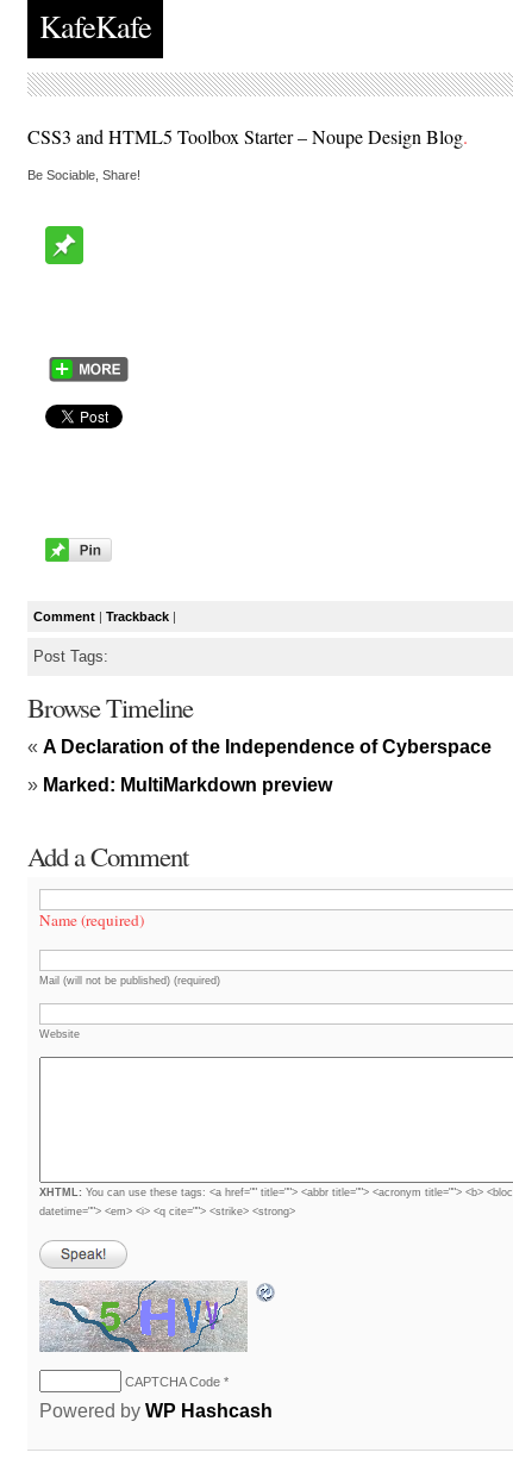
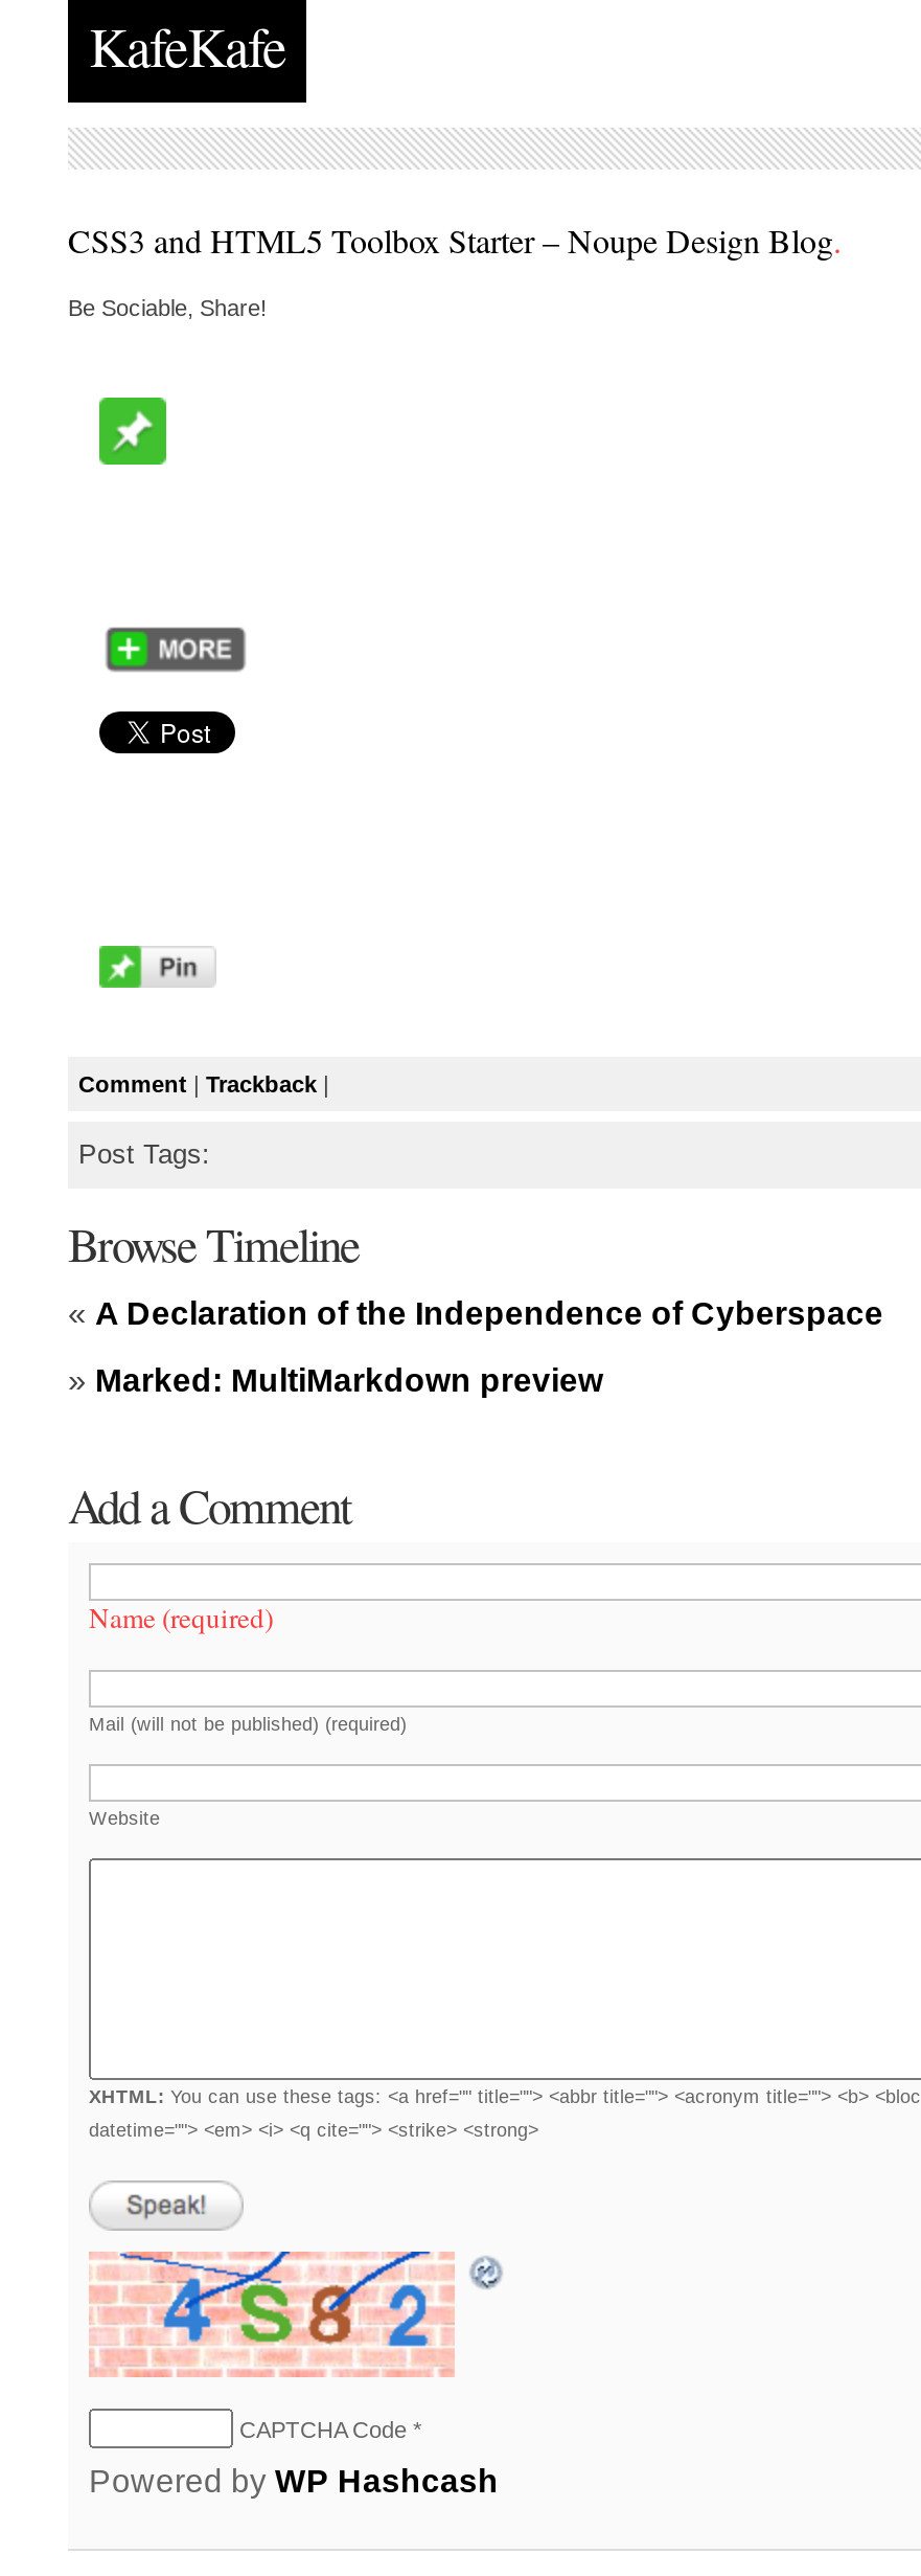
- [image]
+ [image]
